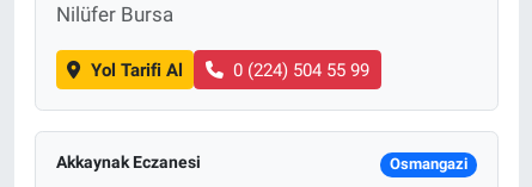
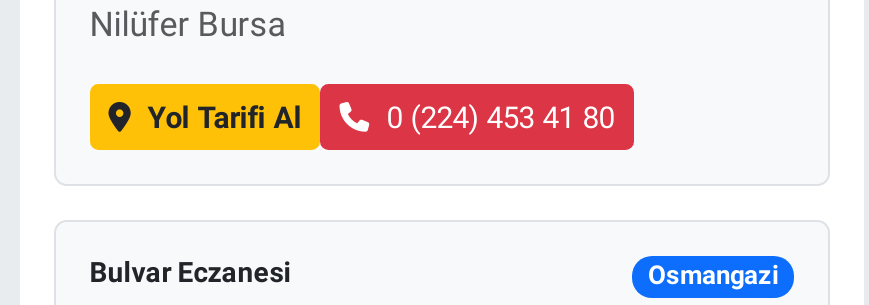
- 0 (224) 504 55 99
+ 0 (224) 453 41 80

- Akkaynak Eczanesi
+ Bulvar Eczanesi
